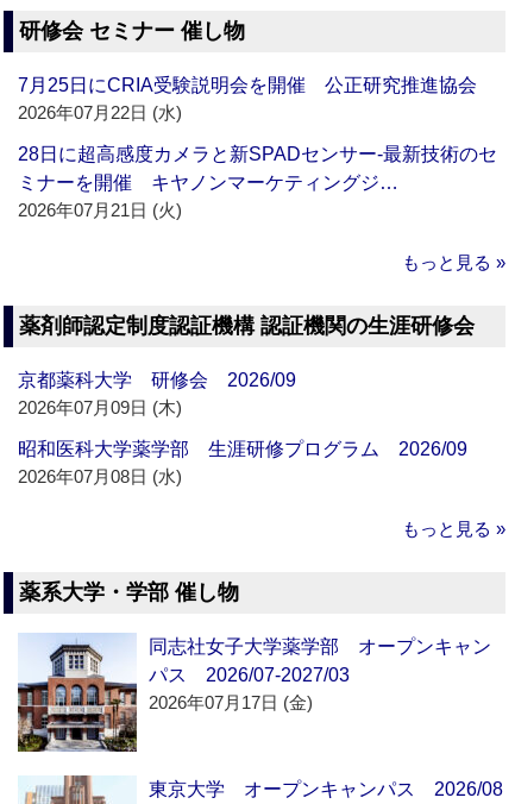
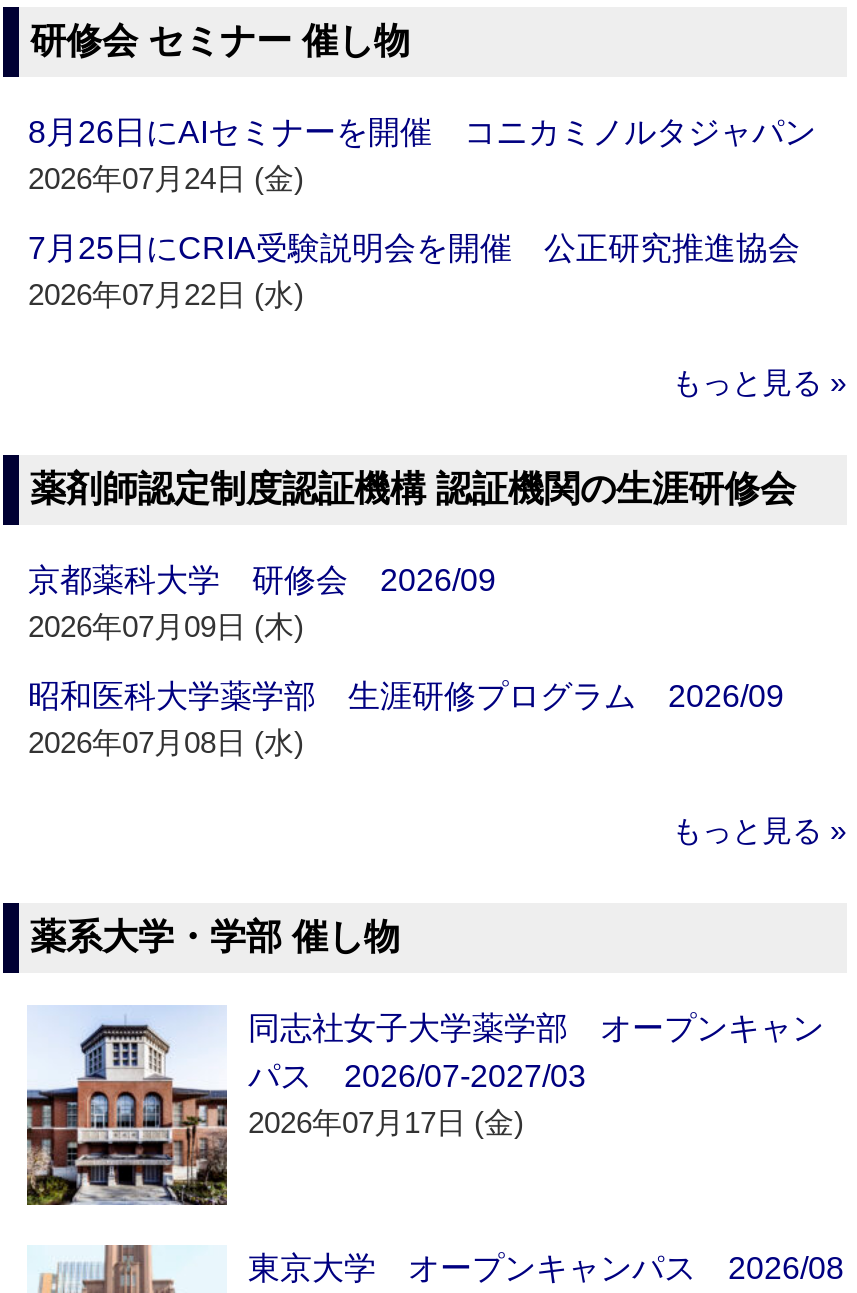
+ 8月26日にAIセミナーを開催 コニカミノルタジャパン
+ 2026年07月24日 (金)

moved down: 7月25日にCRIA受験説明会を開催 公正研究推進協会 | 2026年07月22日 (水)

- 28日に超高感度カメラと新SPADセンサー‐最新技術のセ
- ミナーを開催 キヤノンマーケティングジ…
- 2026年07月21日 (火)
